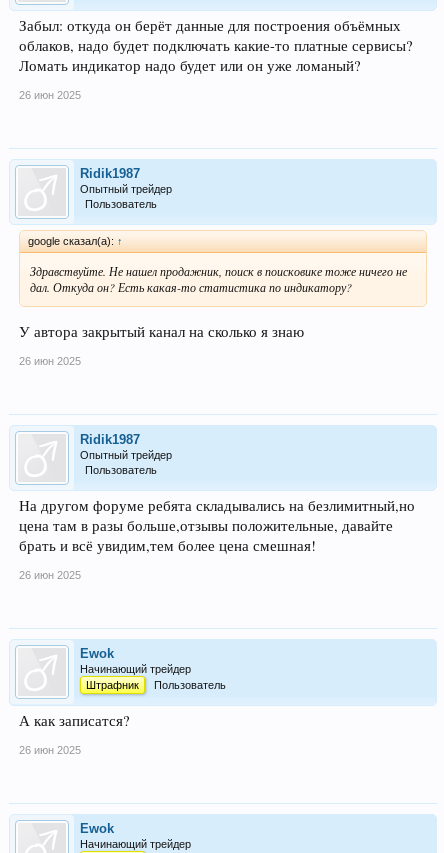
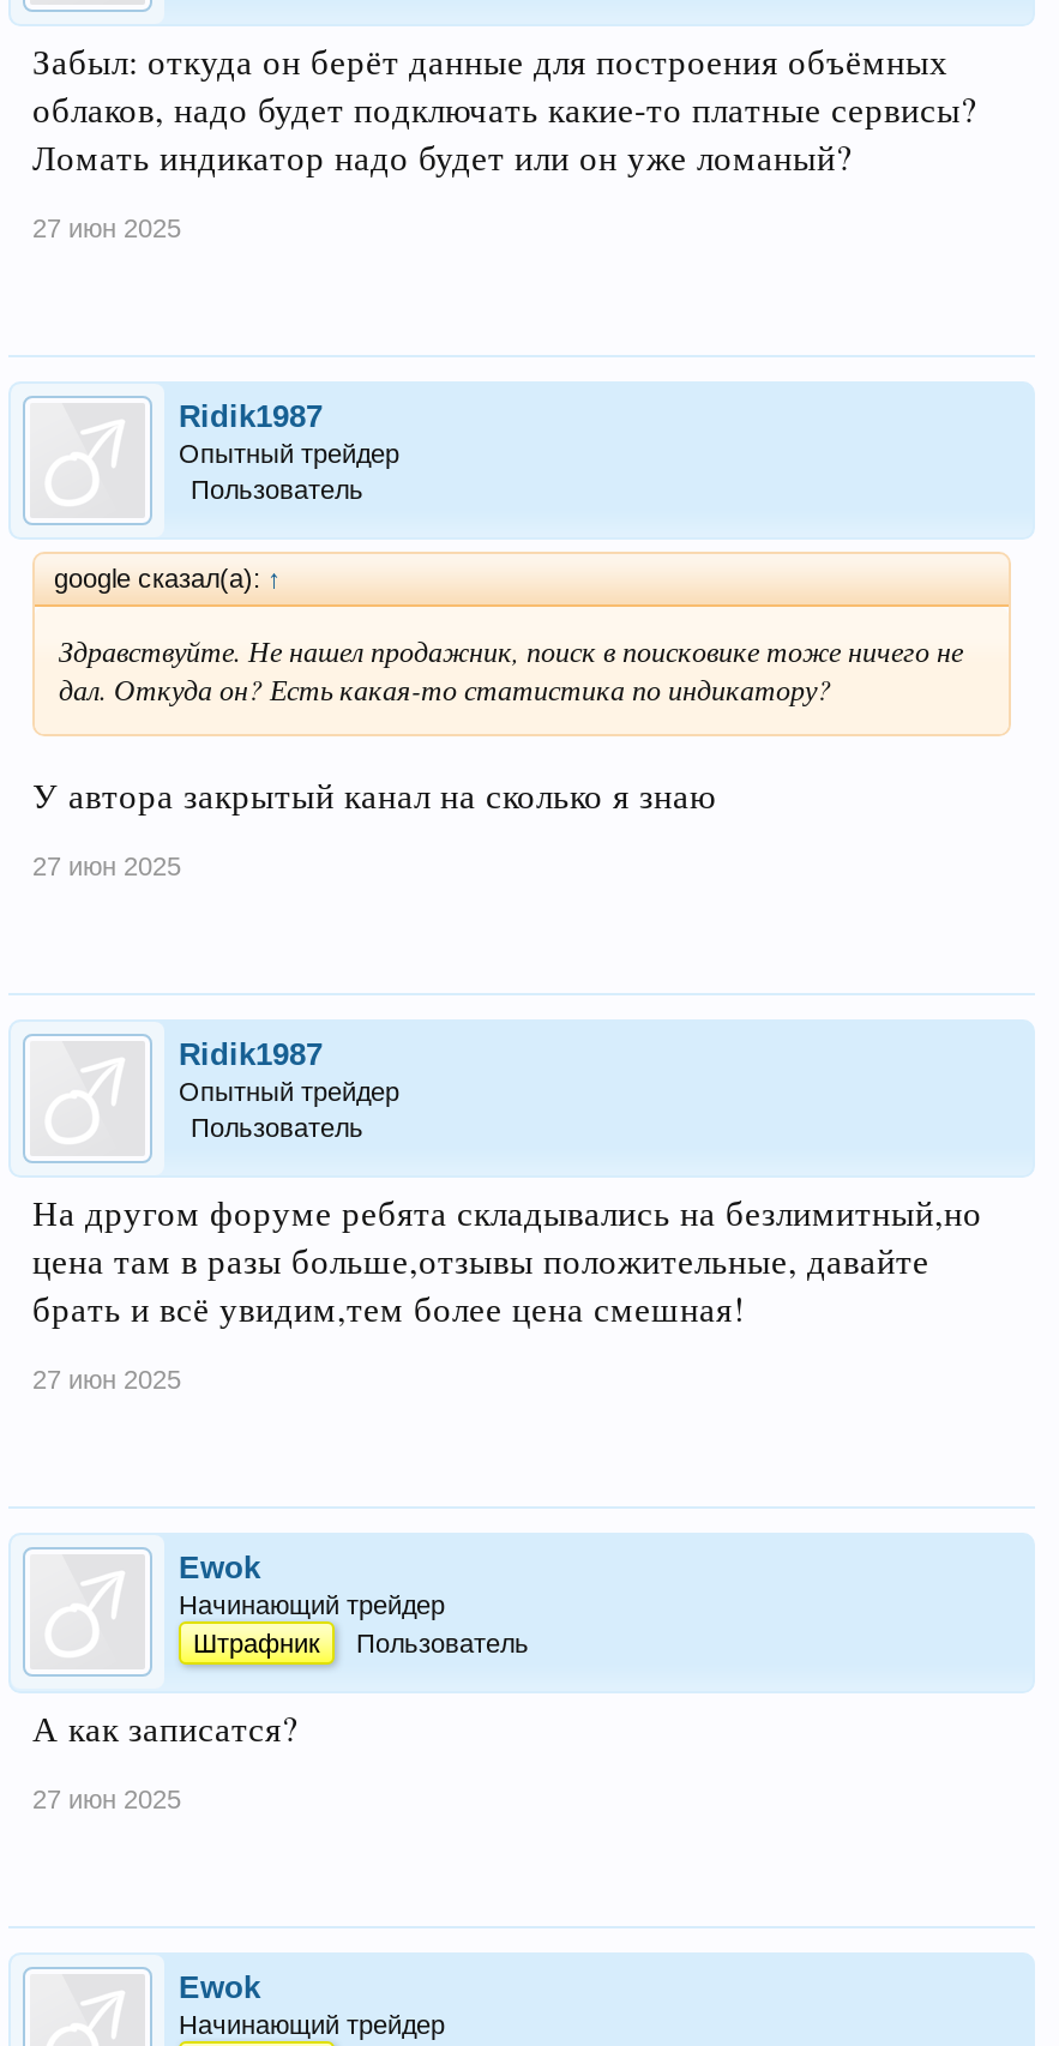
- 26 июн 2025
+ 27 июн 2025

- 26 июн 2025
+ 27 июн 2025

- 26 июн 2025
+ 27 июн 2025

- 26 июн 2025
+ 27 июн 2025
